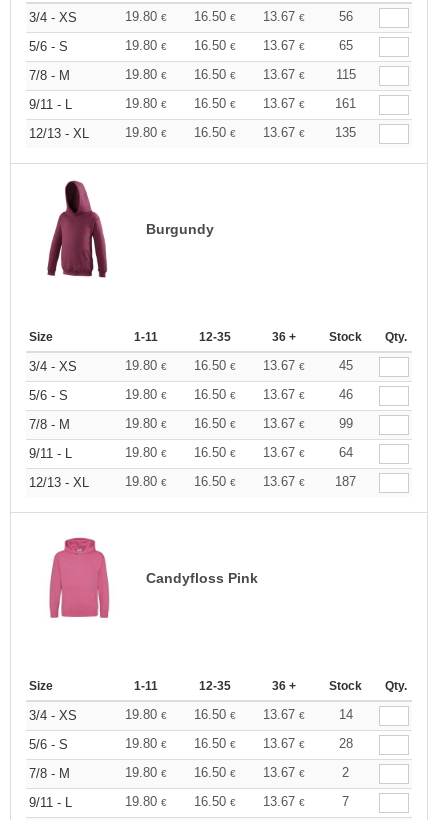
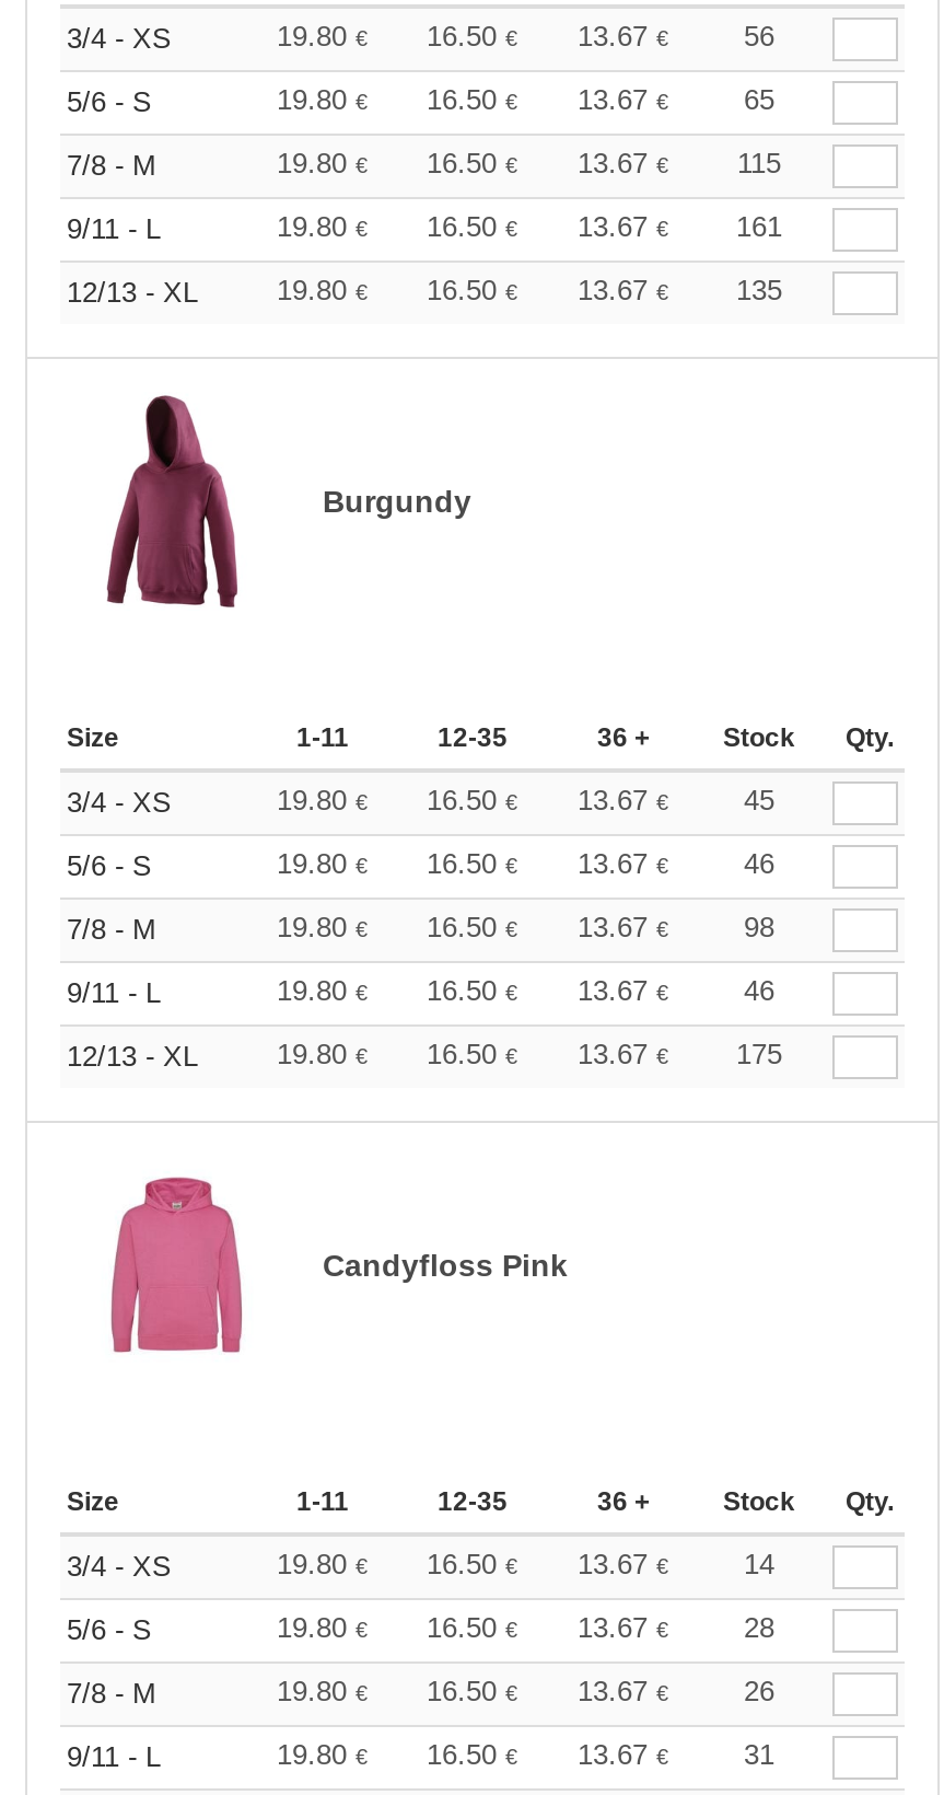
- 99
+ 98

- 64
+ 46

- 187
+ 175

- 2
+ 26

- 7
+ 31
